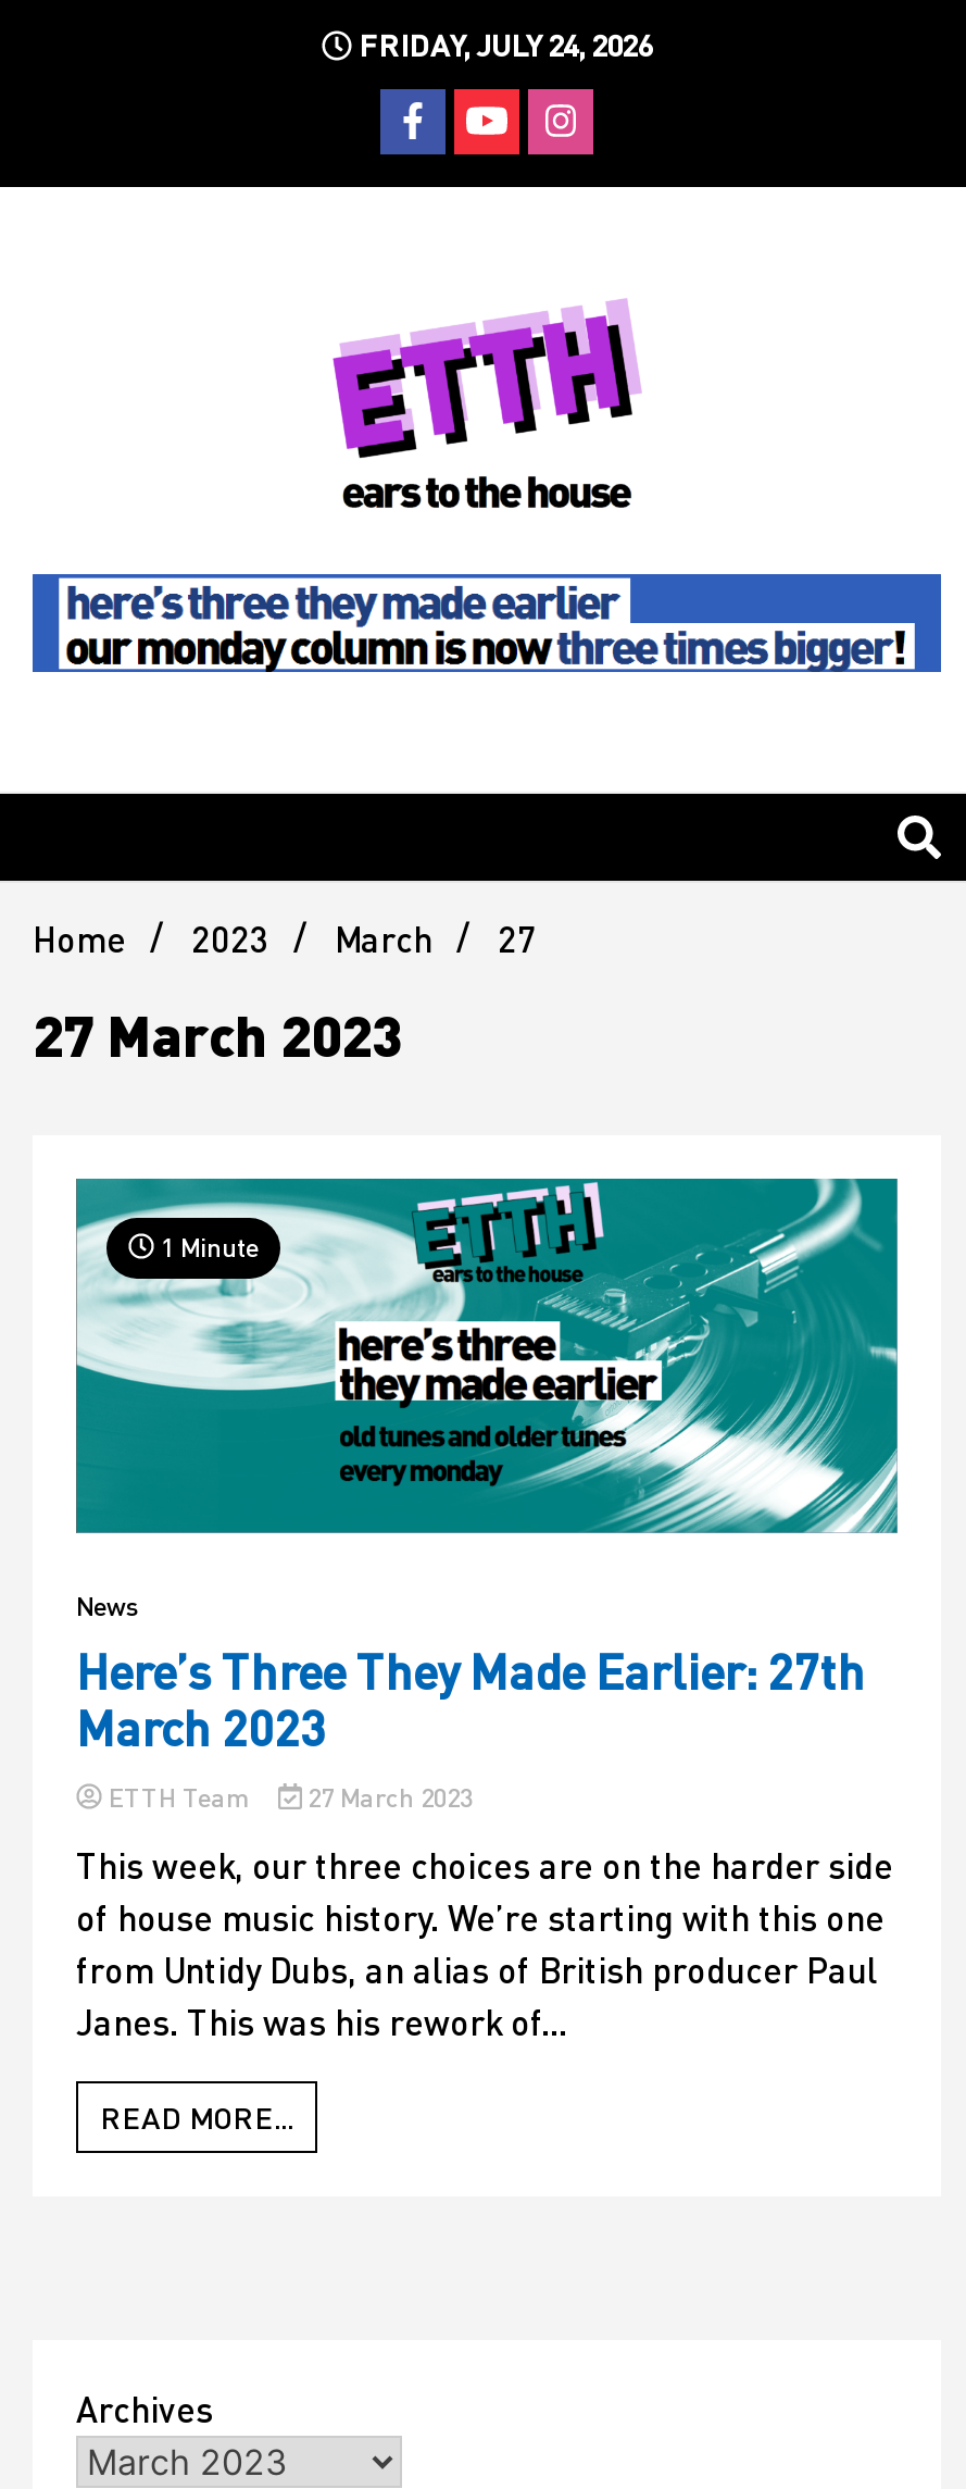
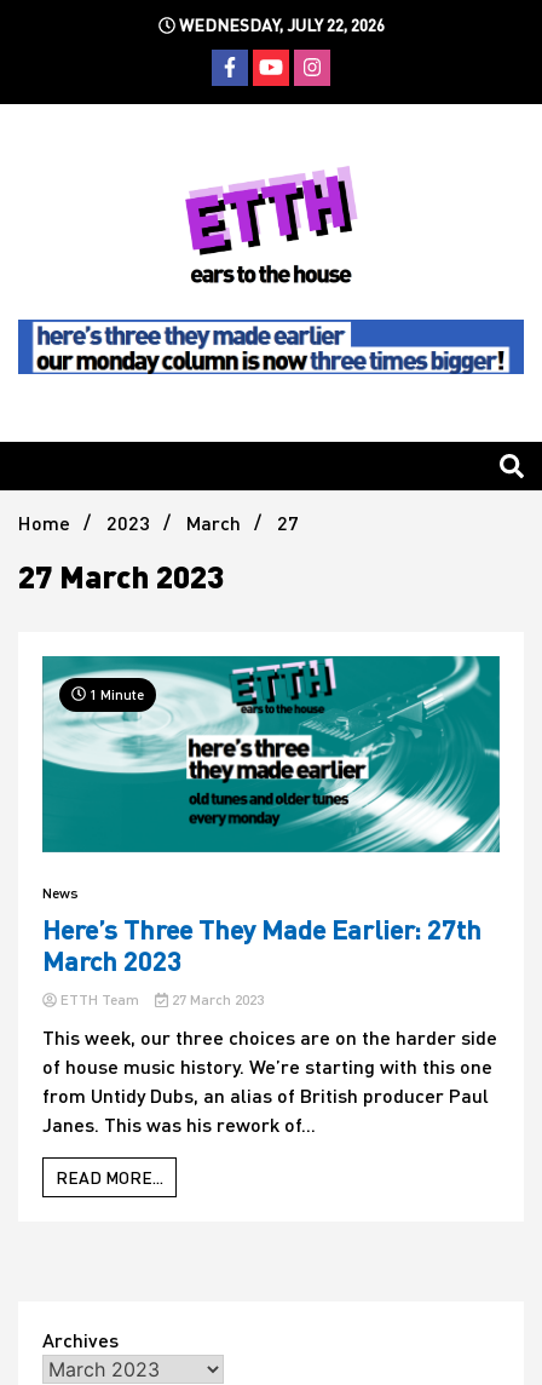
- FRIDAY, JULY 24, 2026
+ WEDNESDAY, JULY 22, 2026
